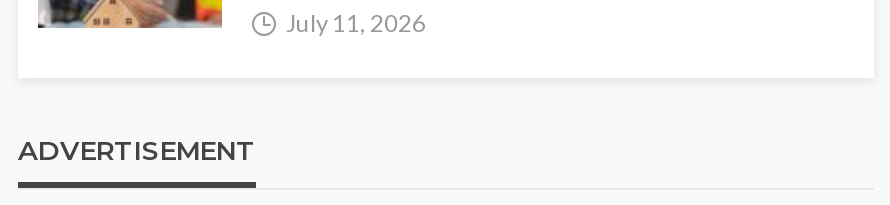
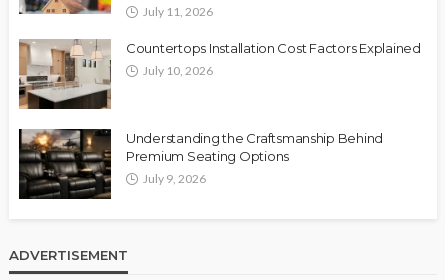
+ [image]
+ Countertops Installation Cost Factors Explained
+ July 10, 2026

+ [image]
+ Understanding the Craftsmanship Behind
+ Premium Seating Options
+ July 9, 2026
